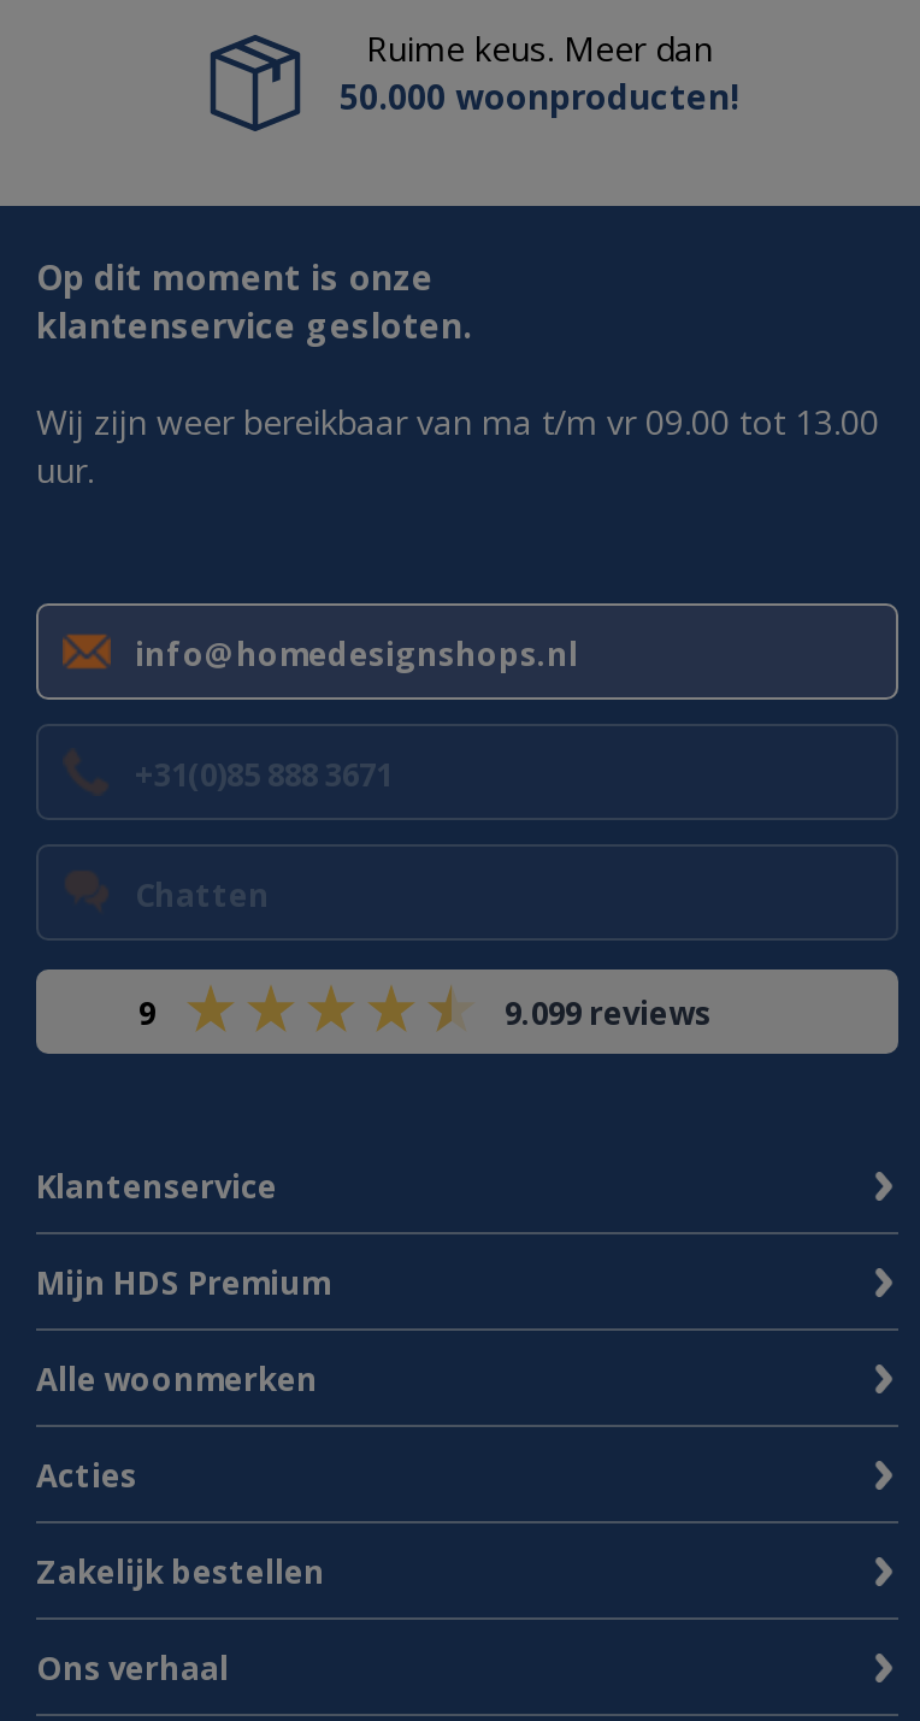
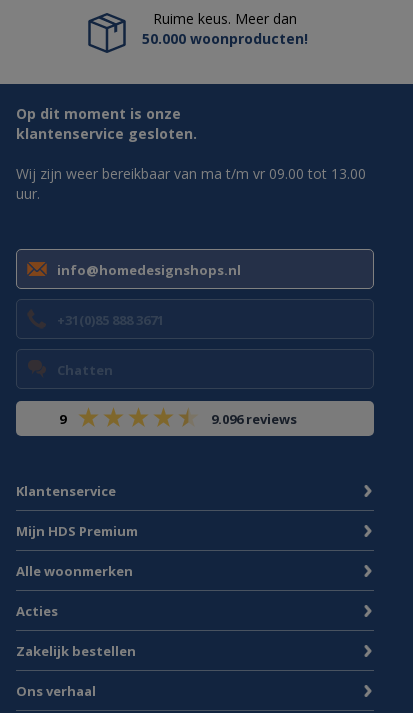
- 9.099 reviews
+ 9.096 reviews
